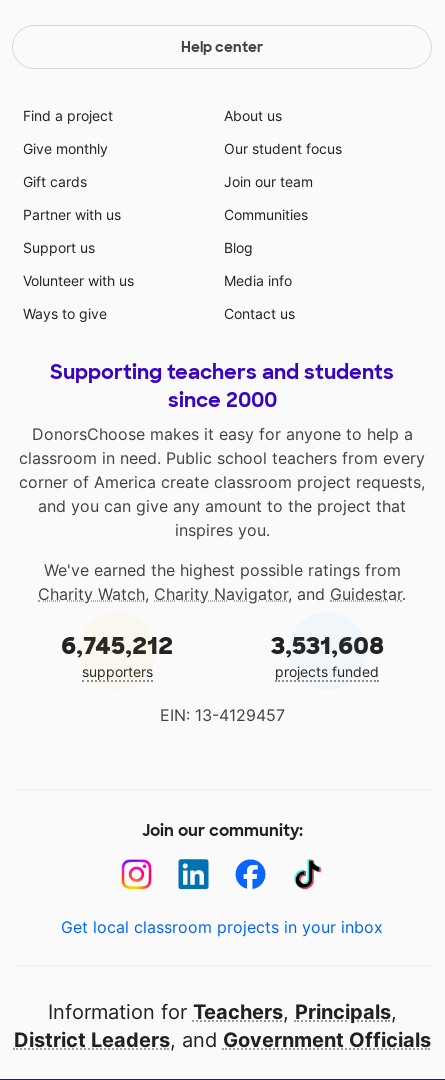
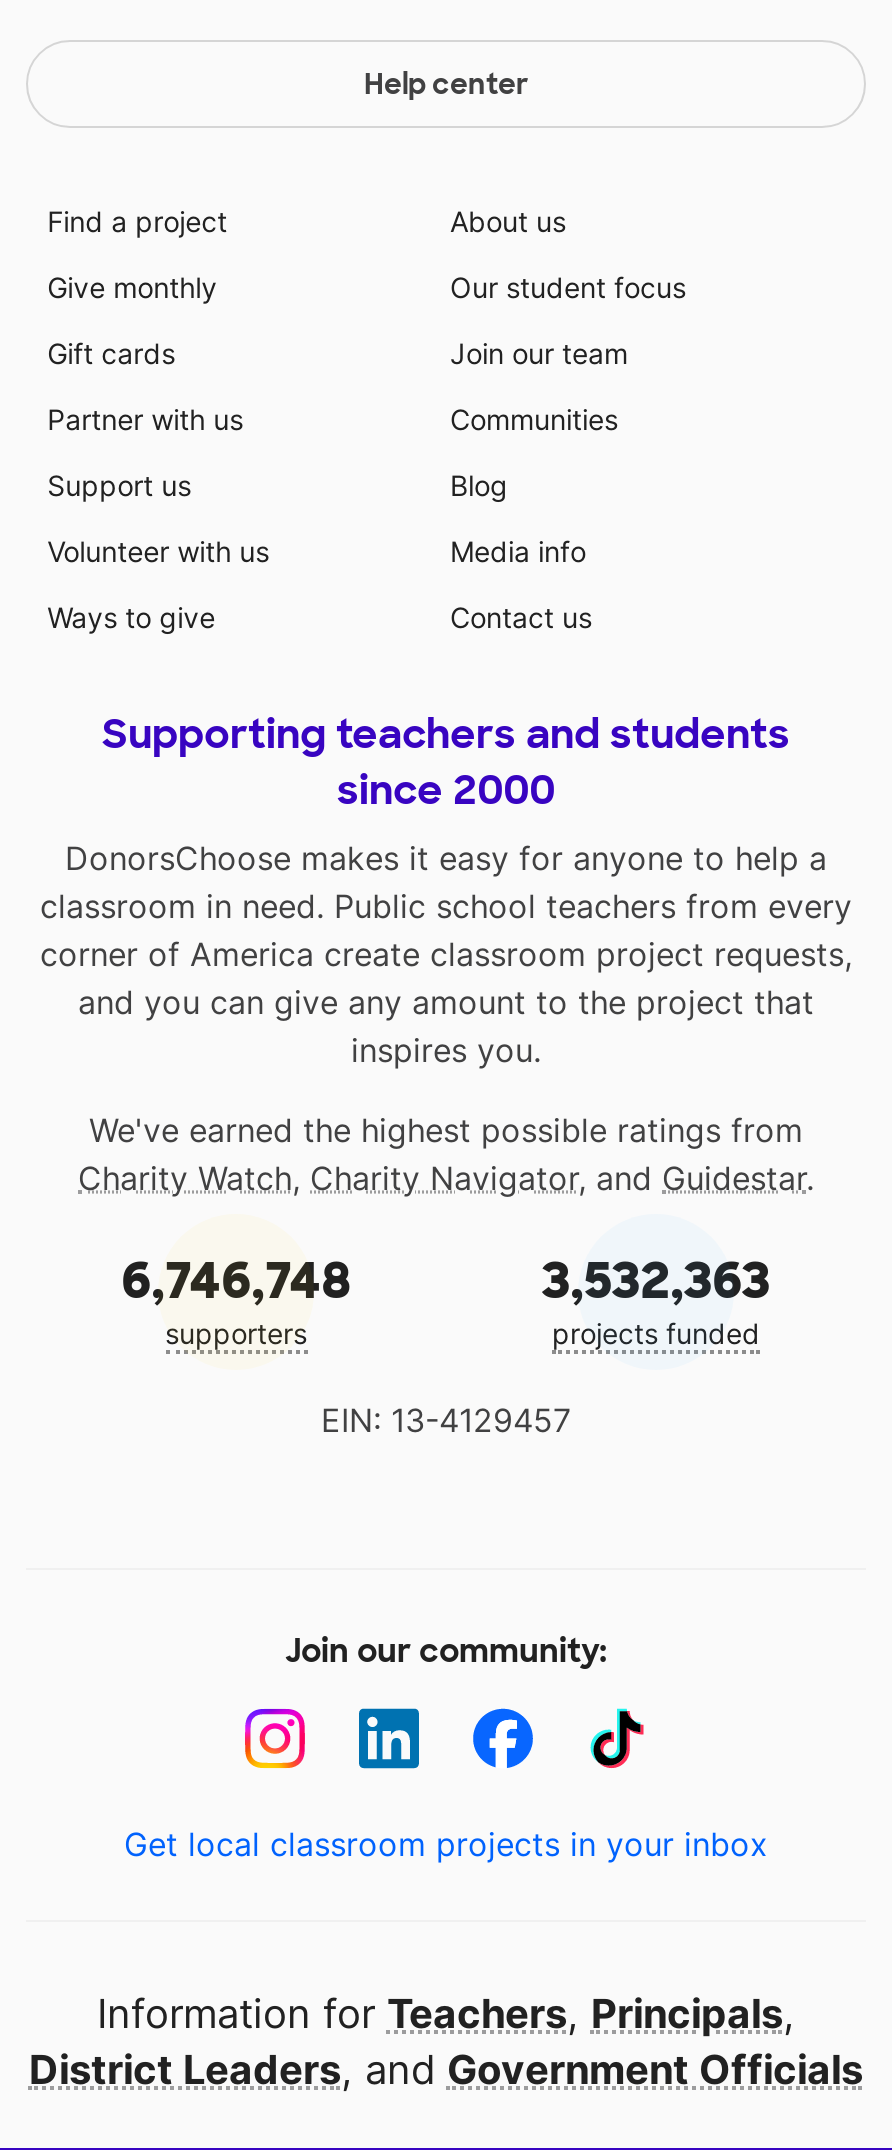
- 6,745,212
+ 6,746,748

- 3,531,608
+ 3,532,363
